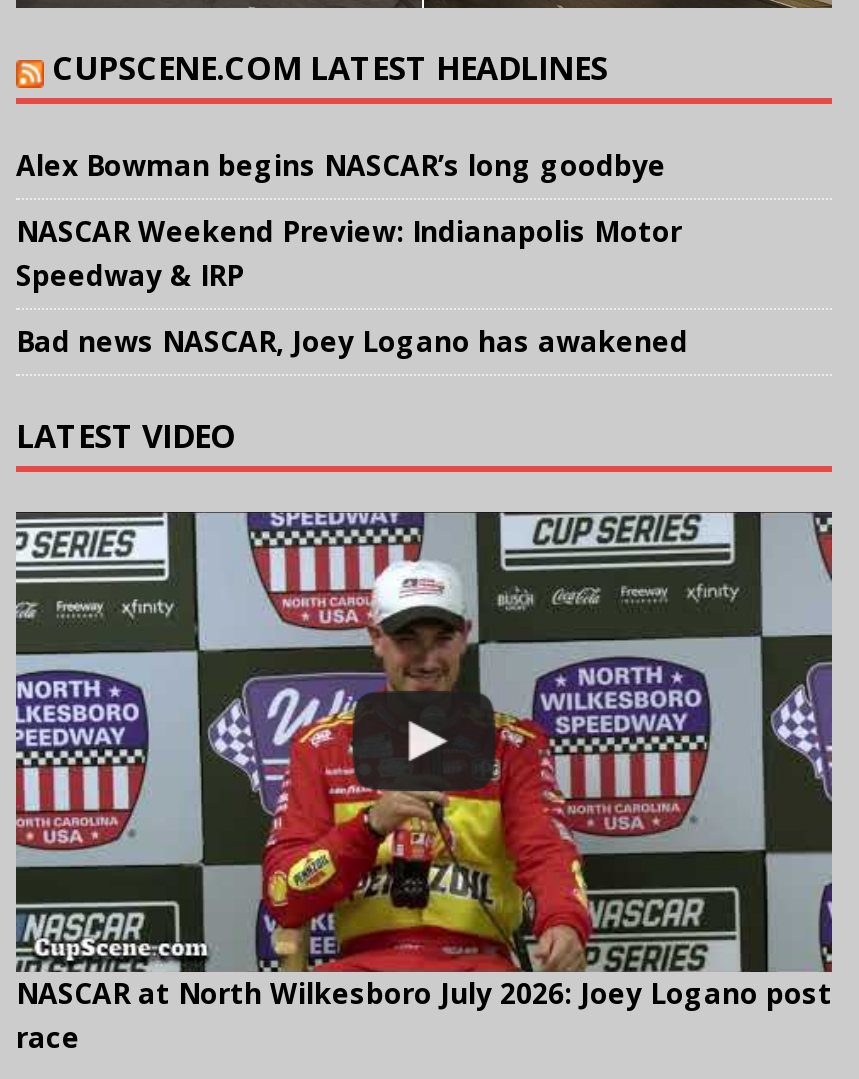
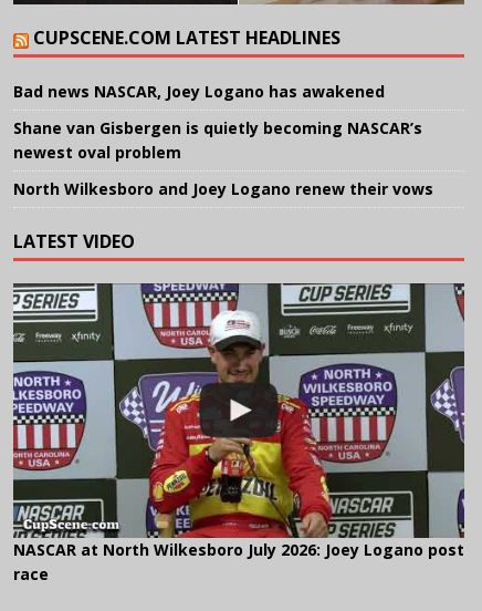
- Alex Bowman begins NASCAR’s long goodbye
- NASCAR Weekend Preview: Indianapolis Motor
- Speedway & IRP

moved up: Bad news NASCAR, Joey Logano has awakened

+ Shane van Gisbergen is quietly becoming NASCAR’s
+ newest oval problem
+ North Wilkesboro and Joey Logano renew their vows
